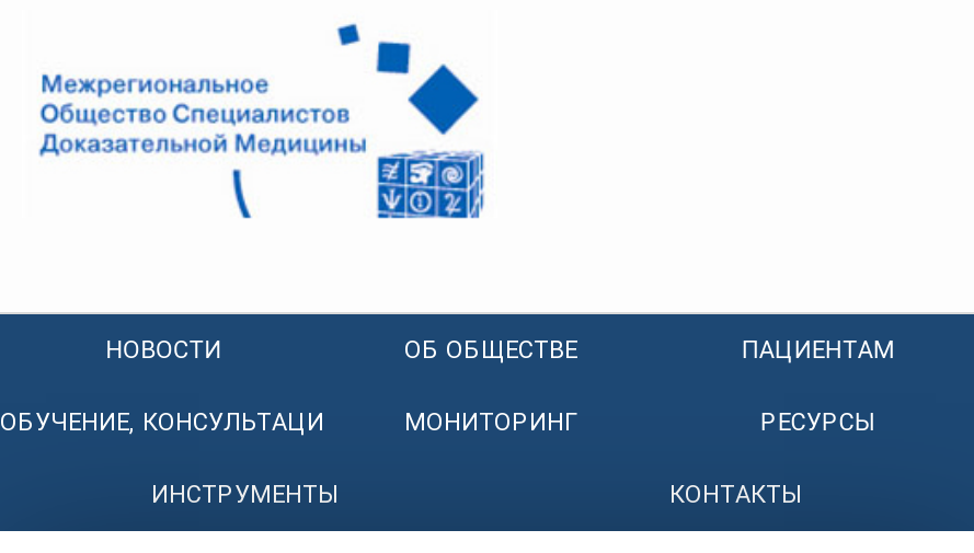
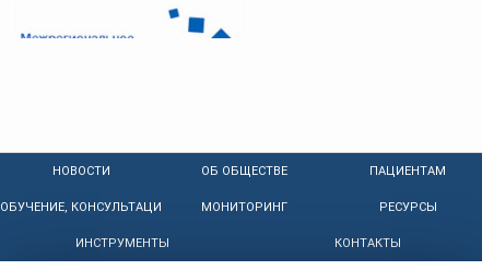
- [image]
